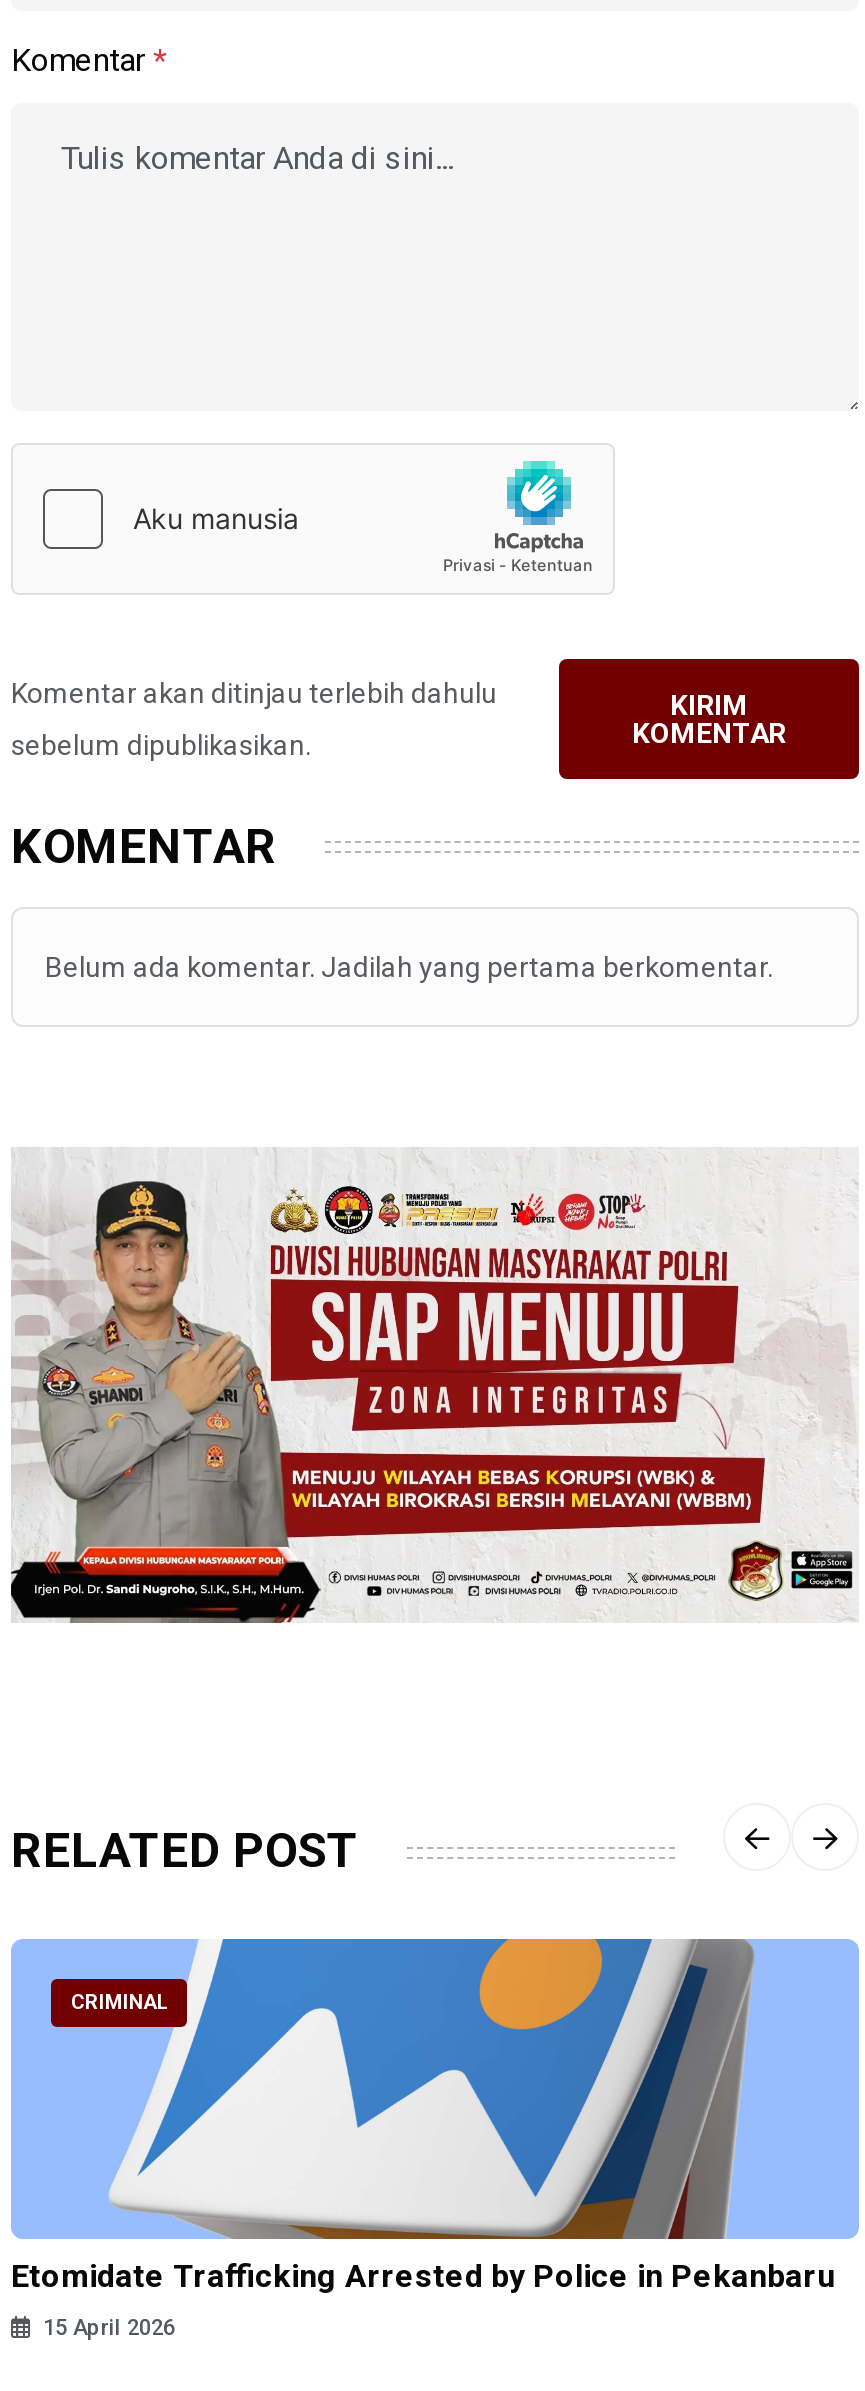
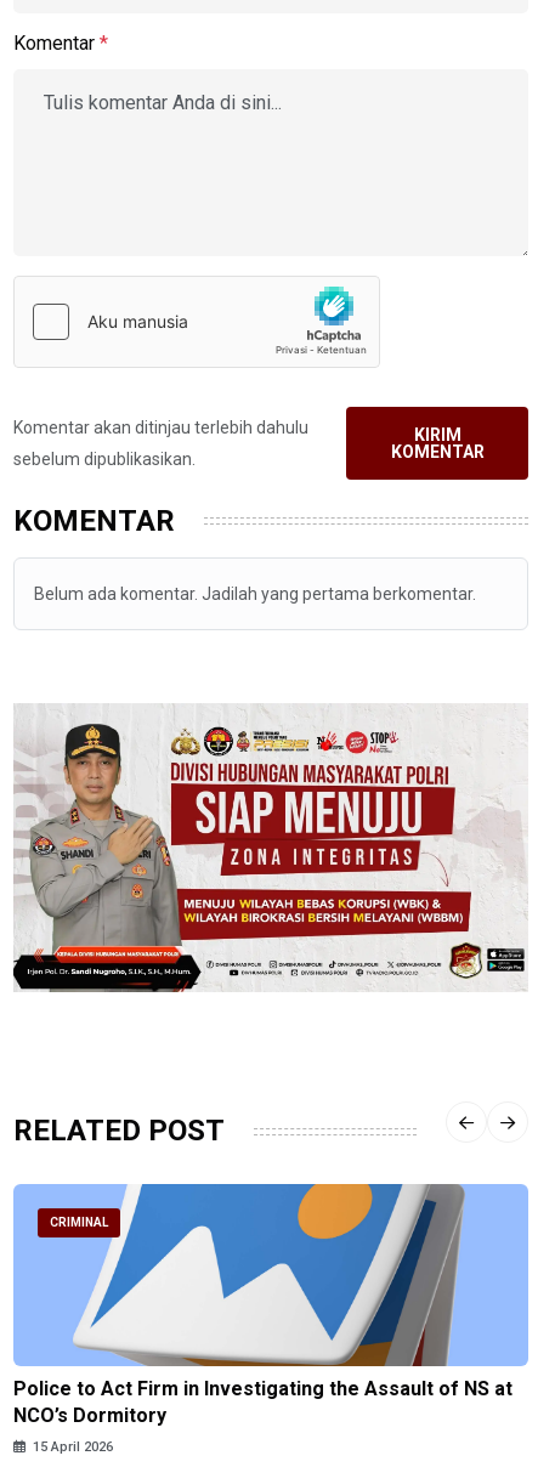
- Etomidate Trafficking Arrested by Police in Pekanbaru
+ Police to Act Firm in Investigating the Assault of NS at
+ NCO’s Dormitory
